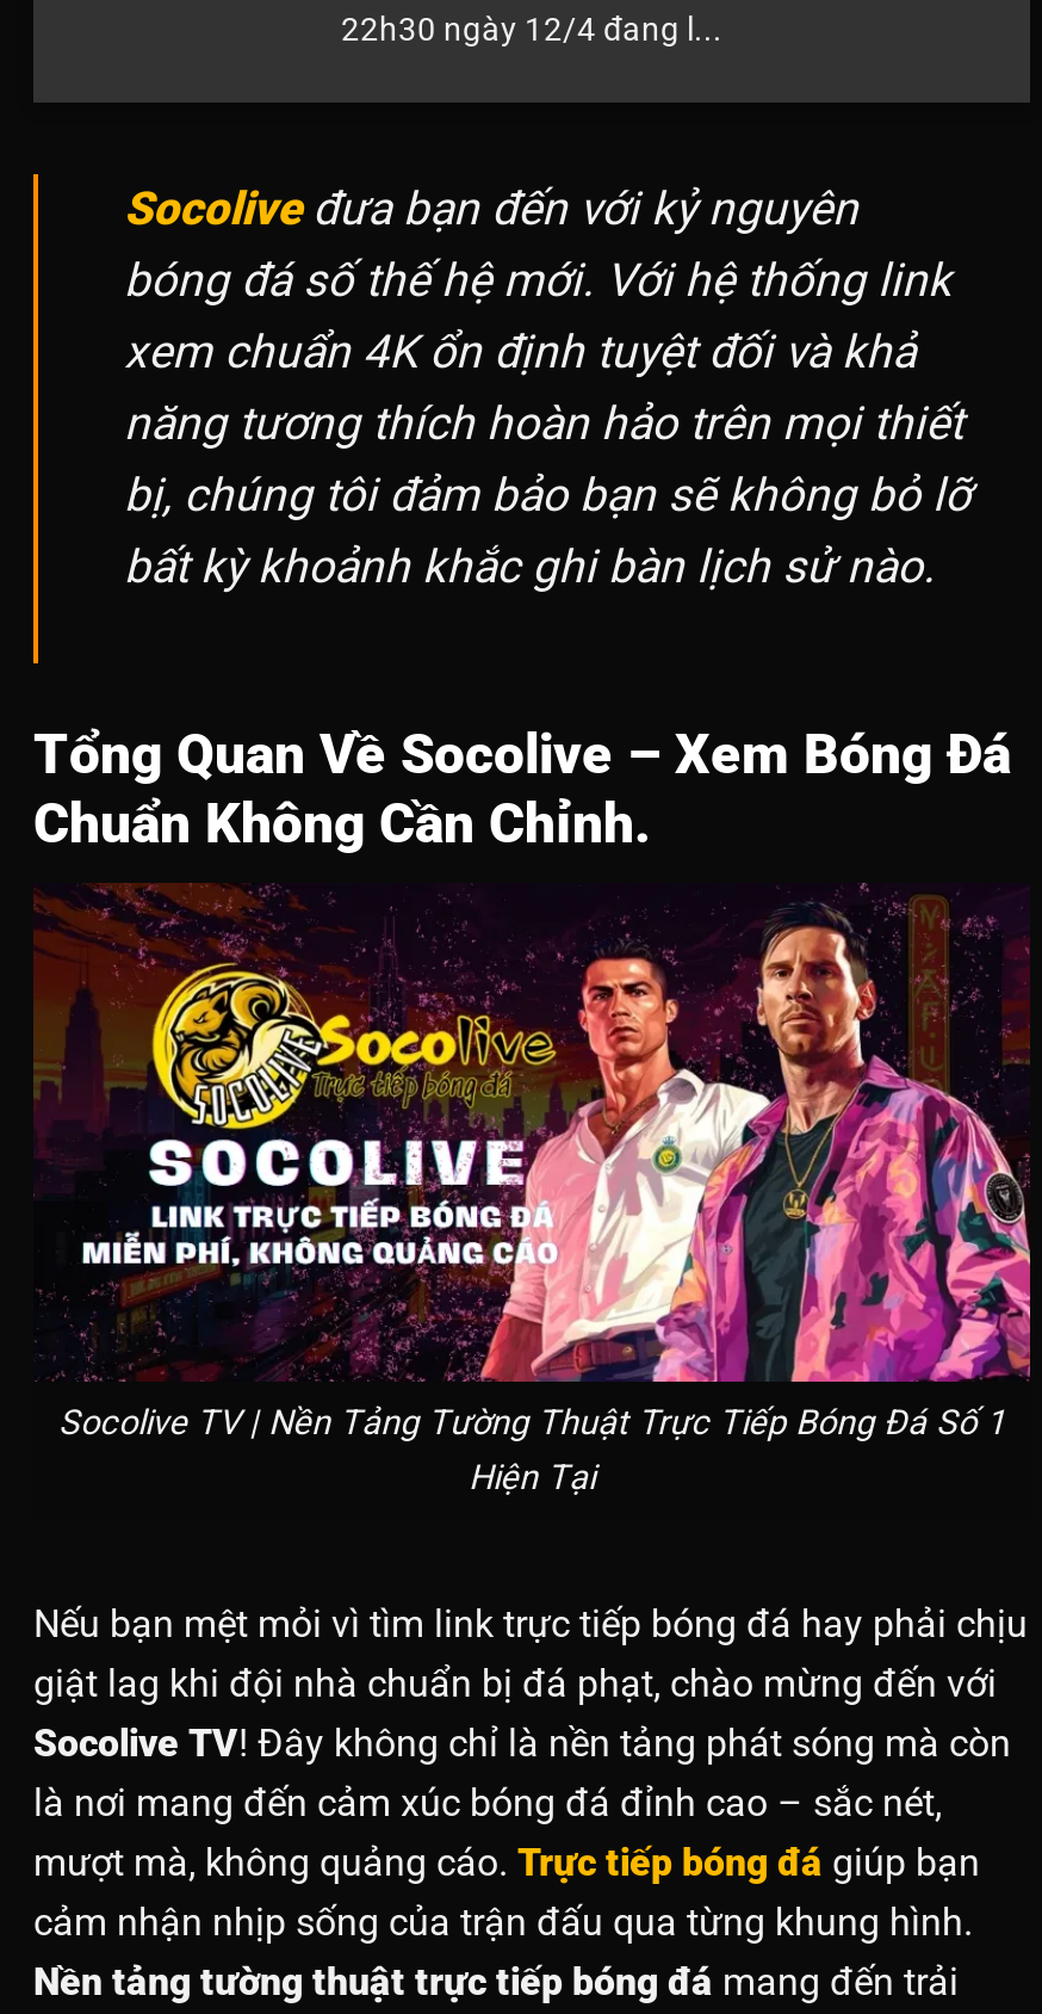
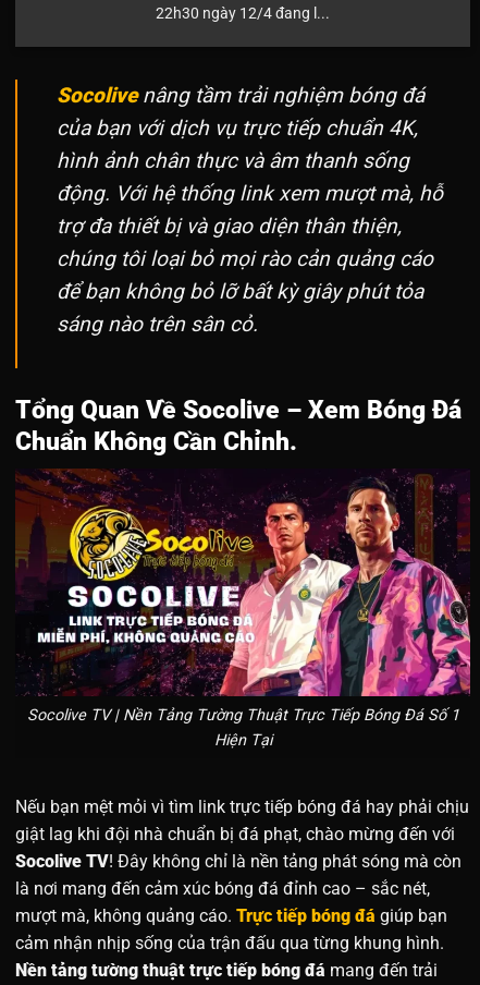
- Socolive đưa bạn đến với kỷ nguyên
- bóng đá số thế hệ mới. Với hệ thống link
- xem chuẩn 4K ổn định tuyệt đối và khả
- năng tương thích hoàn hảo trên mọi thiết
- bị, chúng tôi đảm bảo bạn sẽ không bỏ lỡ
- bất kỳ khoảnh khắc ghi bàn lịch sử nào.
+ Socolive nâng tầm trải nghiệm bóng đá
+ của bạn với dịch vụ trực tiếp chuẩn 4K,
+ hình ảnh chân thực và âm thanh sống
+ động. Với hệ thống link xem mượt mà, hỗ
+ trợ đa thiết bị và giao diện thân thiện,
+ chúng tôi loại bỏ mọi rào cản quảng cáo
+ để bạn không bỏ lỡ bất kỳ giây phút tỏa
+ sáng nào trên sân cỏ.
